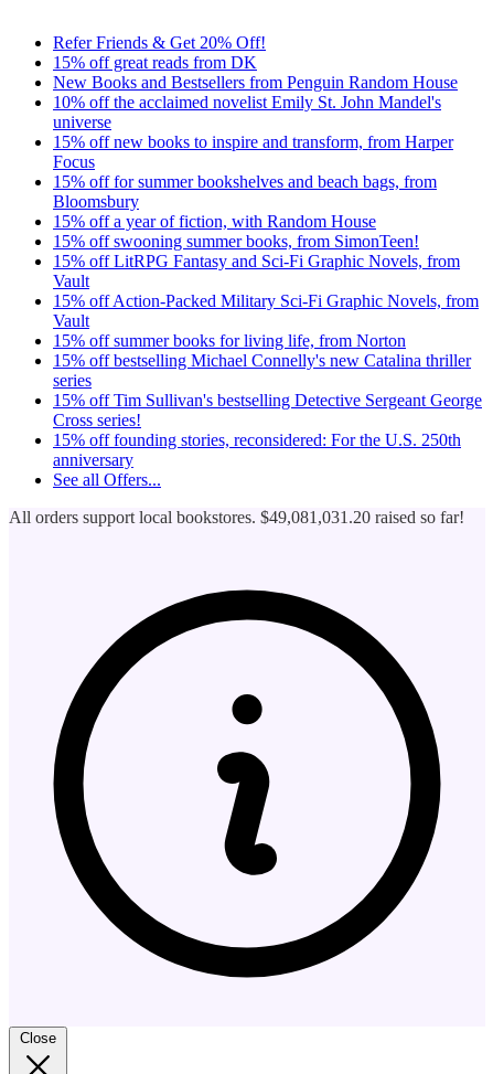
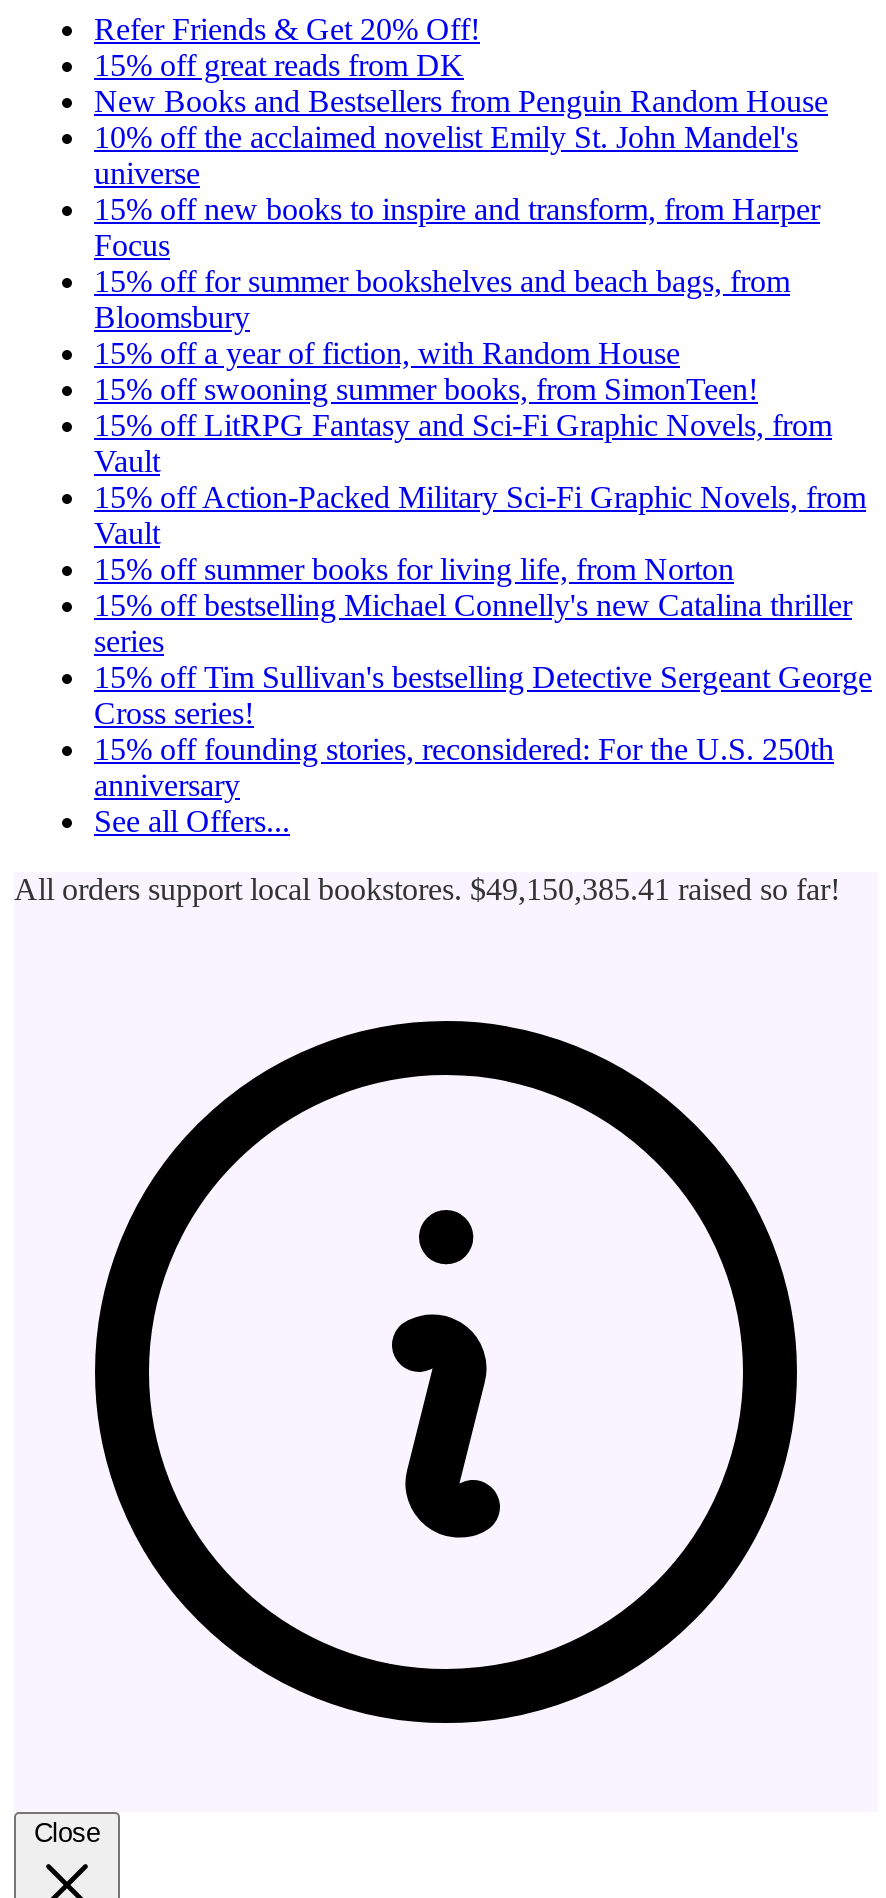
- All orders support local bookstores. $49,081,031.20 raised so far!
+ All orders support local bookstores. $49,150,385.41 raised so far!
